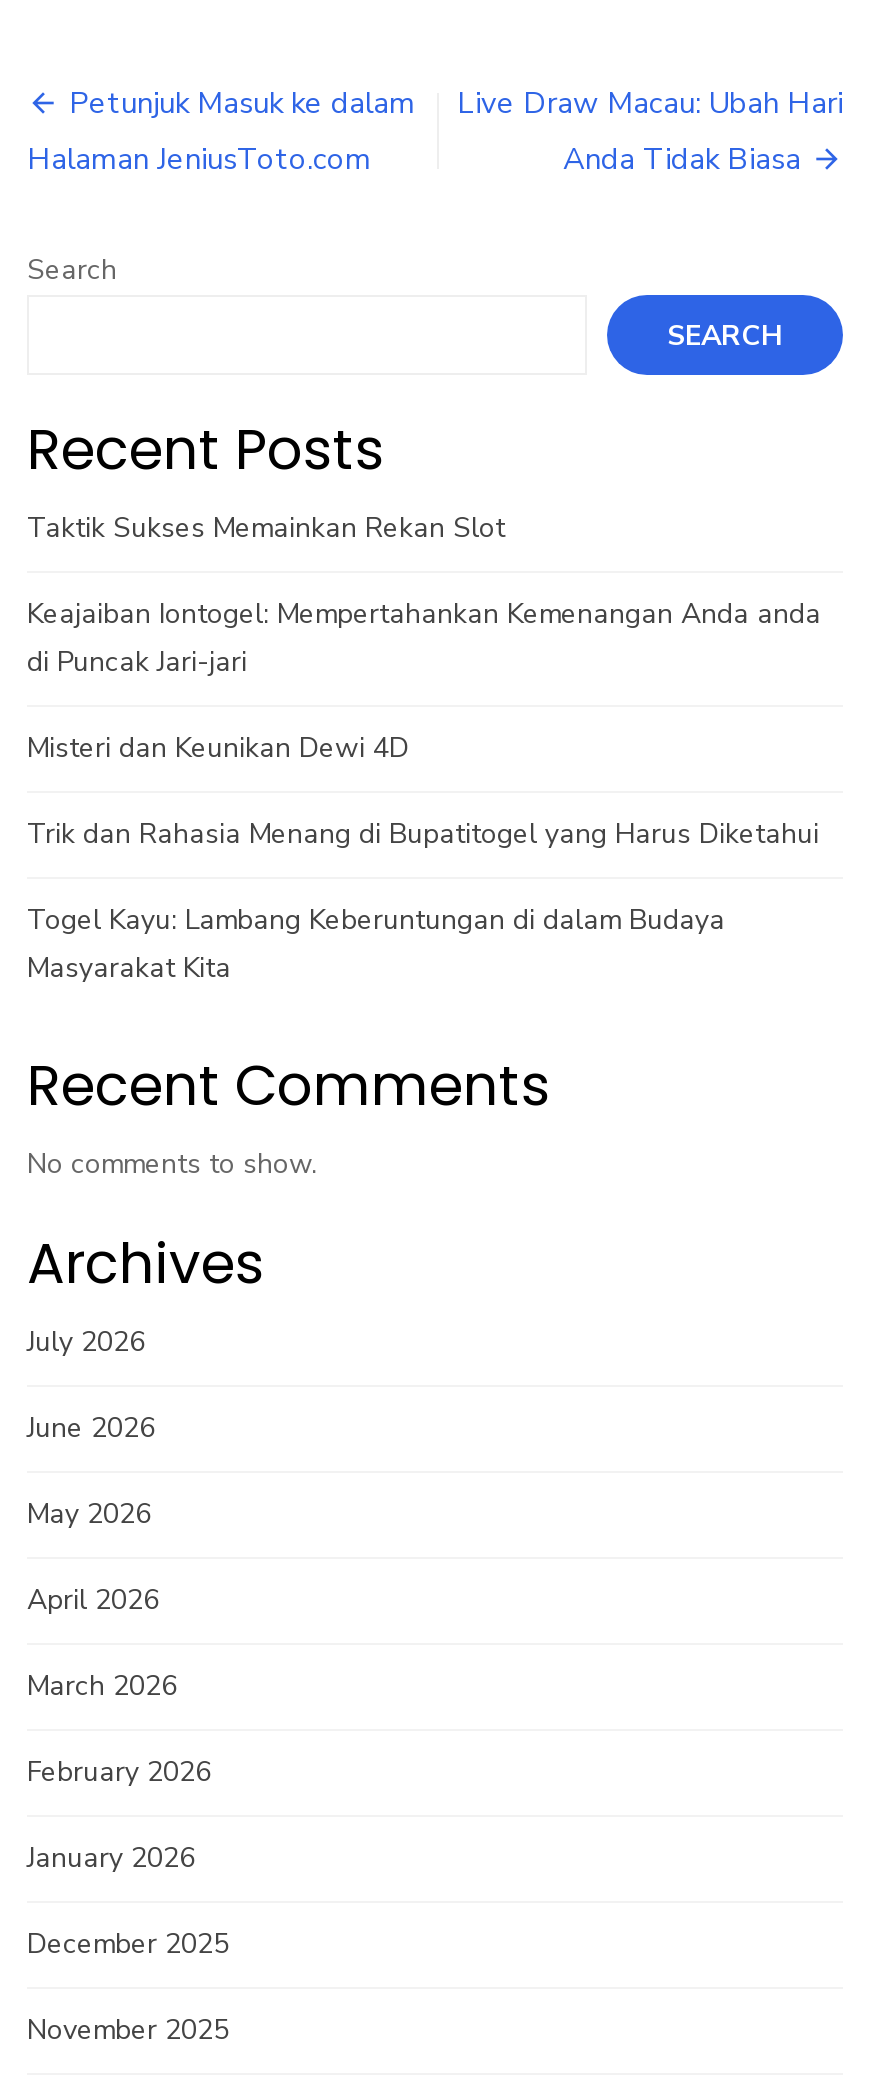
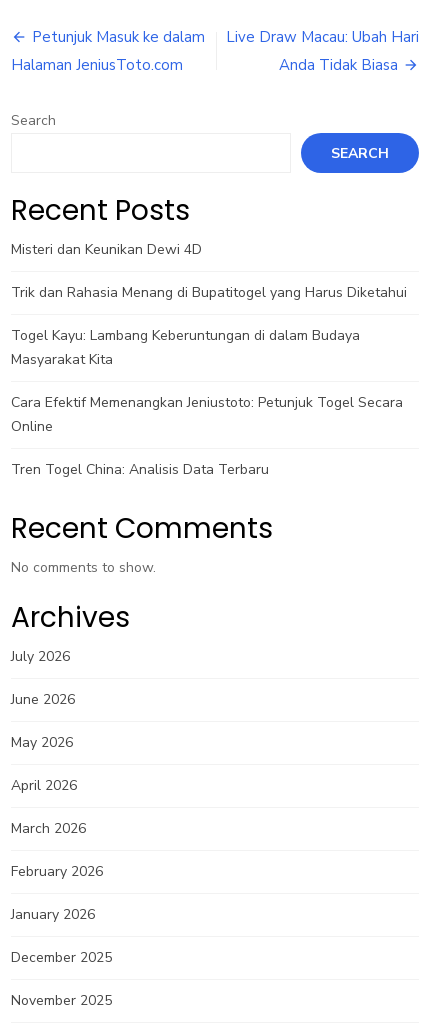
- Taktik Sukses Memainkan Rekan Slot
- Keajaiban Iontogel: Mempertahankan Kemenangan Anda anda
- di Puncak Jari-jari

moved up: Misteri dan Keunikan Dewi 4D | Trik dan Rahasia Menang di Bupatitogel yang Harus Diketahui | Togel Kayu: Lambang Keberuntungan di dalam Budaya | Masyarakat Kita

+ Cara Efektif Memenangkan Jeniustoto: Petunjuk Togel Secara
+ Online
+ Tren Togel China: Analisis Data Terbaru
